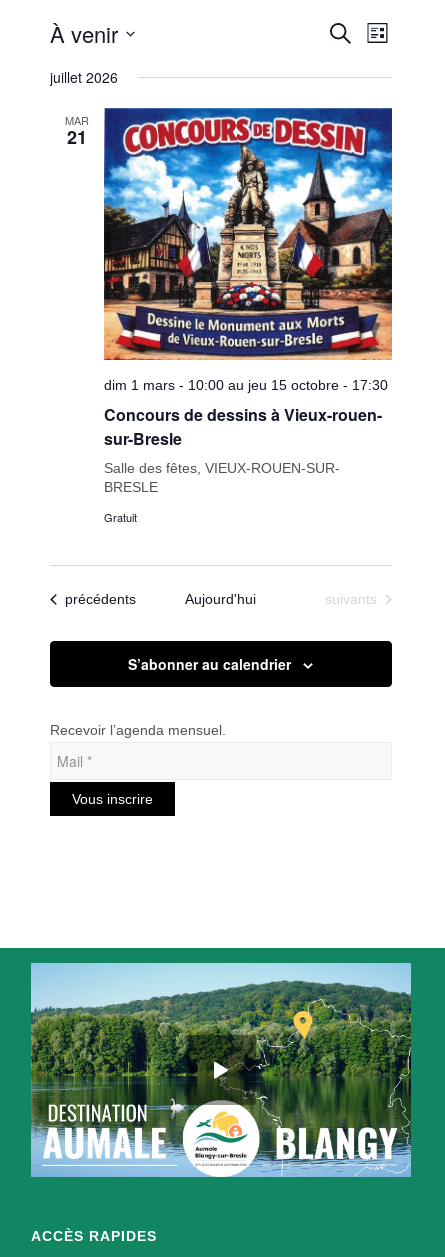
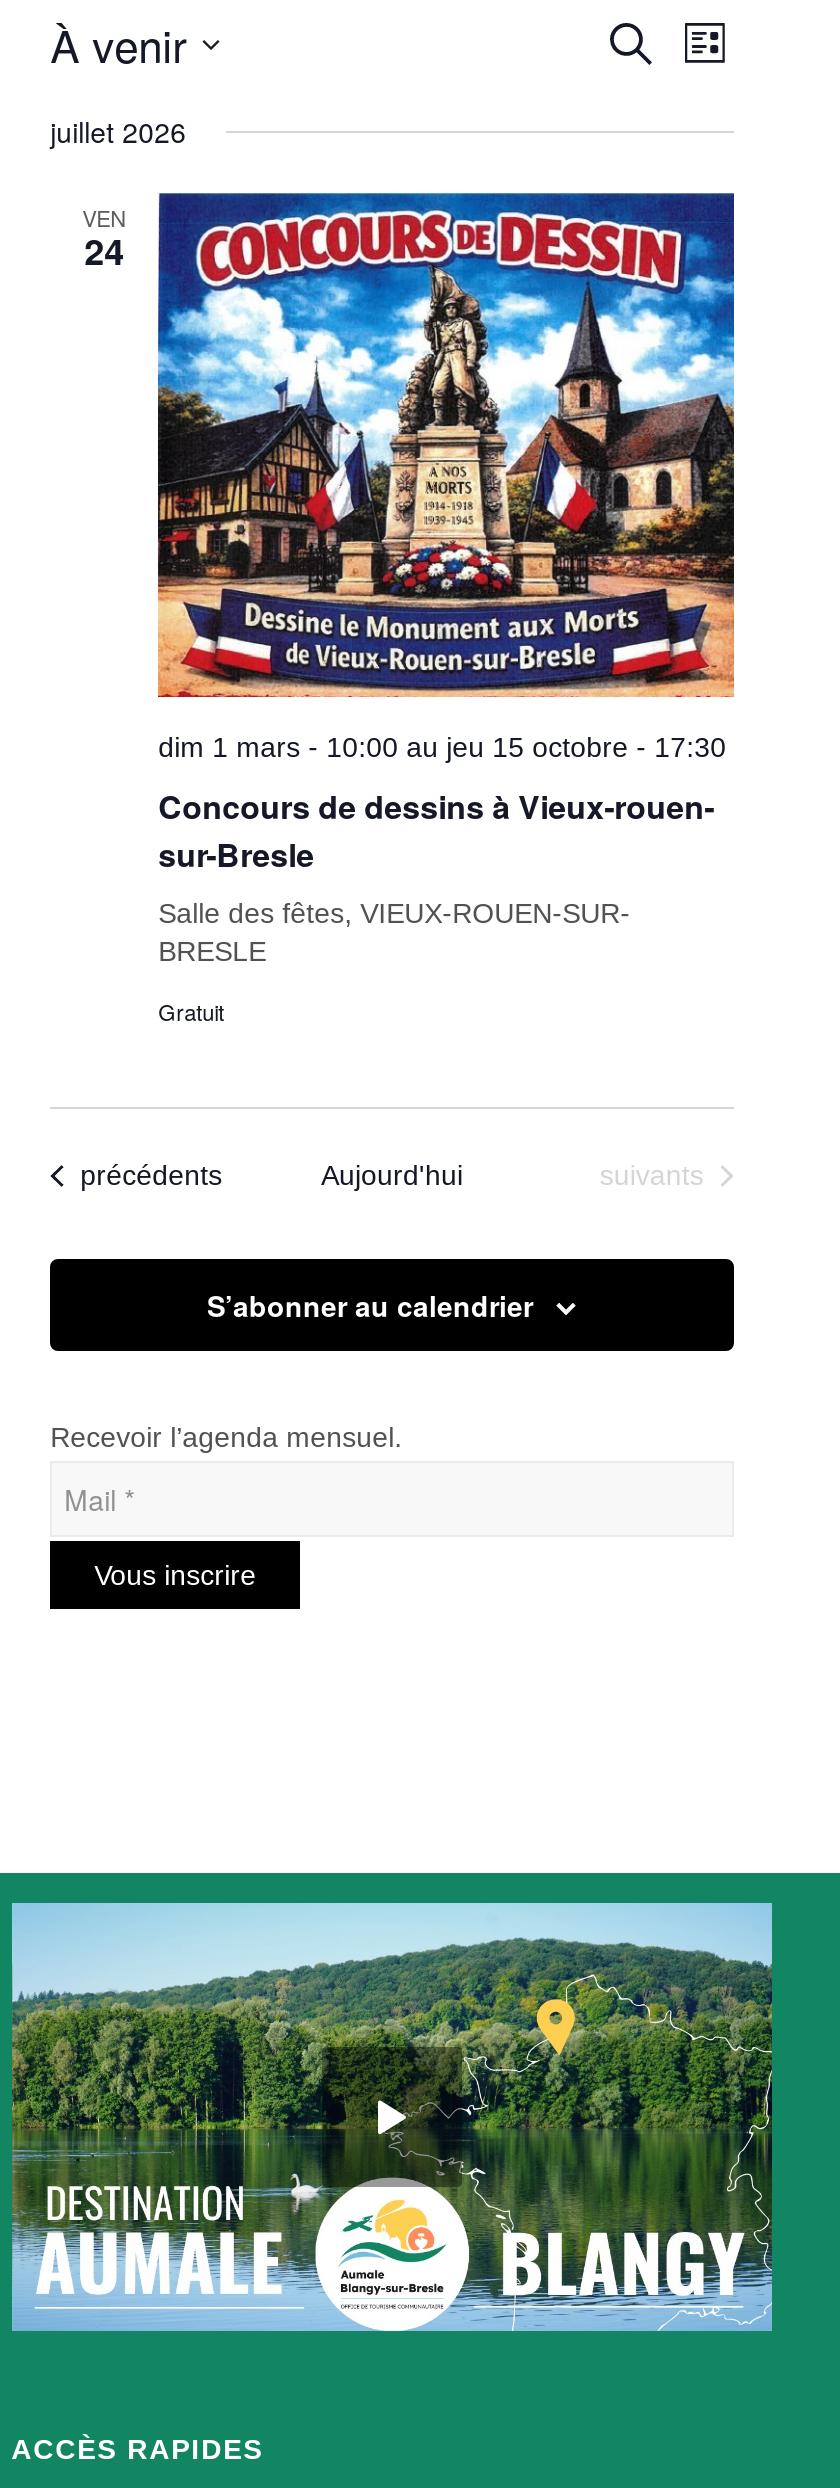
- MAR
- 21
+ VEN
+ 24
